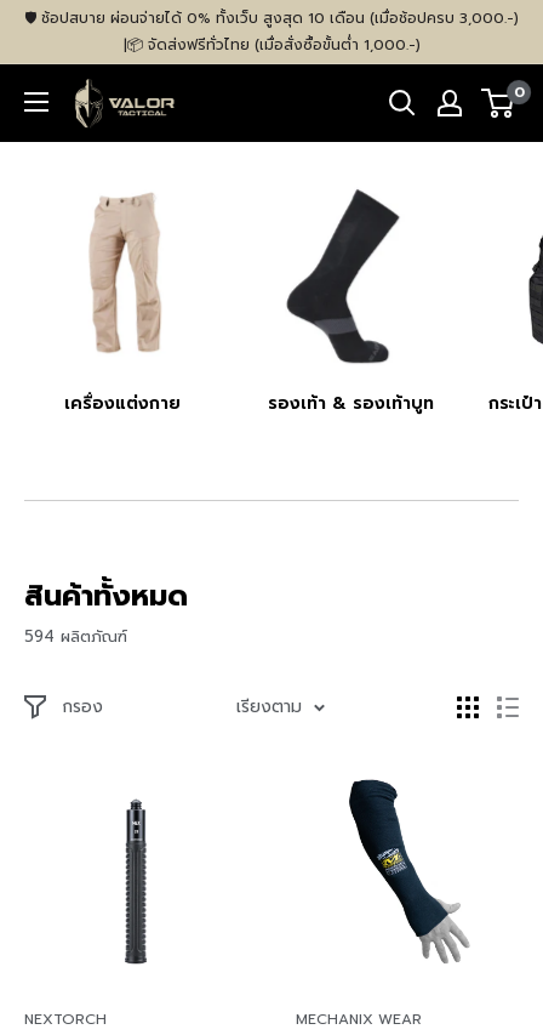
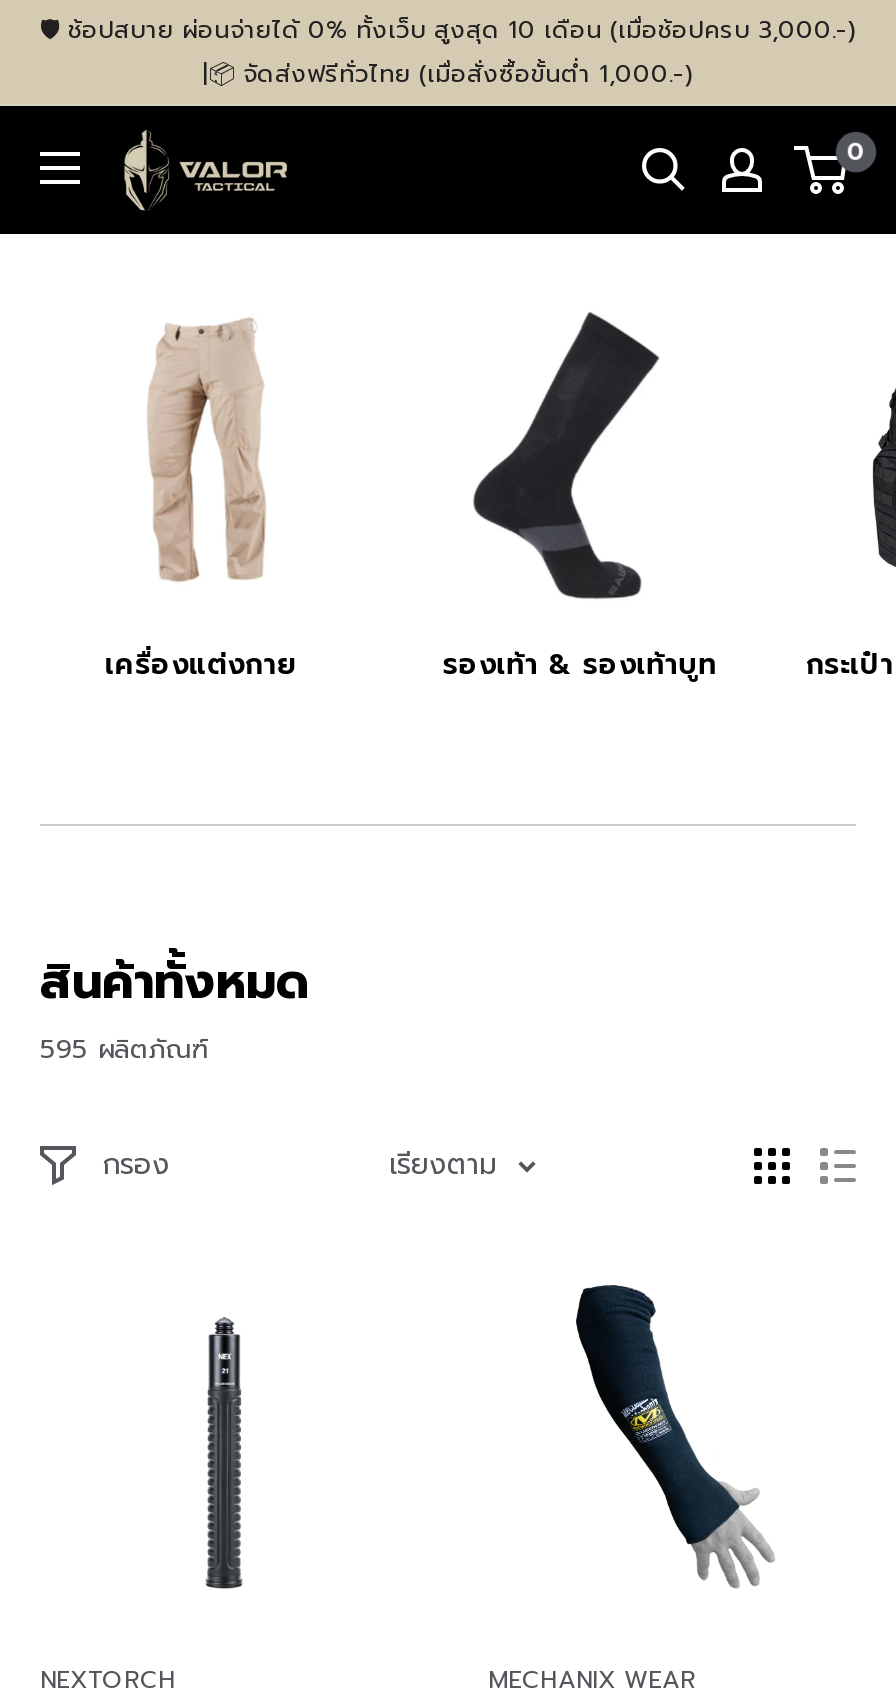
- 594 ผลิตภัณฑ์
+ 595 ผลิตภัณฑ์
